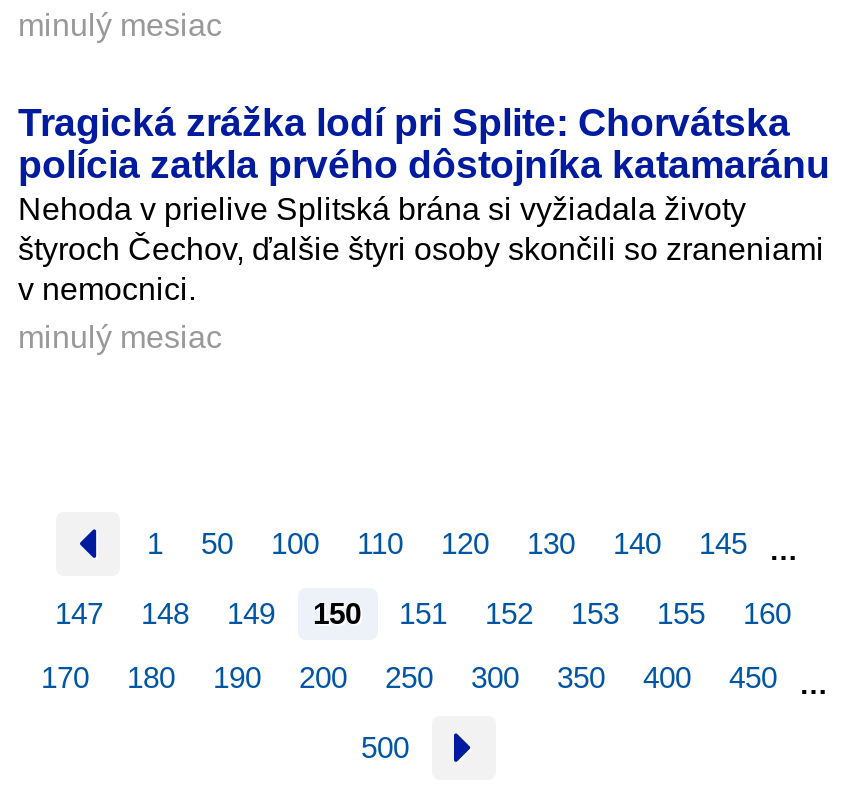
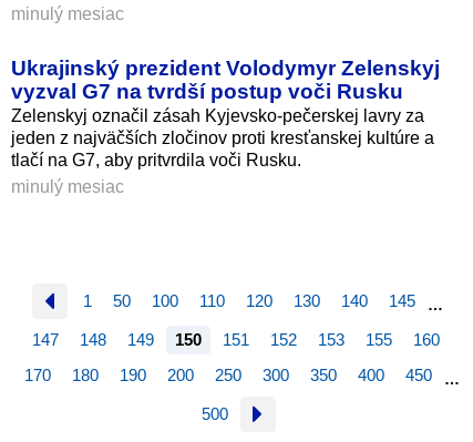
- Tragická zrážka lodí pri Splite: Chorvátska
- polícia zatkla prvého dôstojníka katamaránu
- Nehoda v prielive Splitská brána si vyžiadala životy
- štyroch Čechov, ďalšie štyri osoby skončili so zraneniami
- v nemocnici.
+ Ukrajinský prezident Volodymyr Zelenskyj
+ vyzval G7 na tvrdší postup voči Rusku
+ Zelenskyj označil zásah Kyjevsko-pečerskej lavry za
+ jeden z najväčších zločinov proti kresťanskej kultúre a
+ tlačí na G7, aby pritvrdila voči Rusku.
